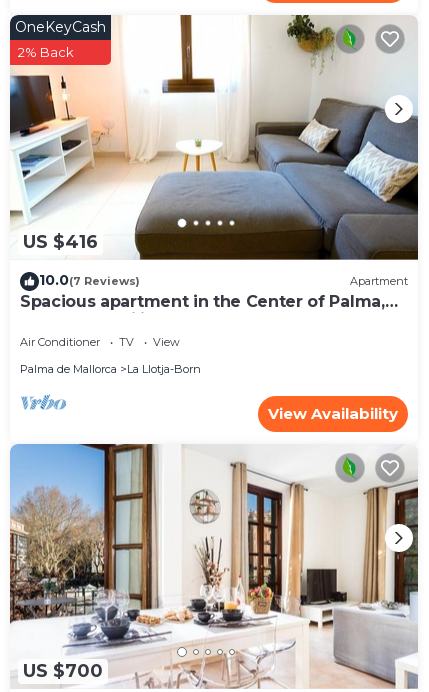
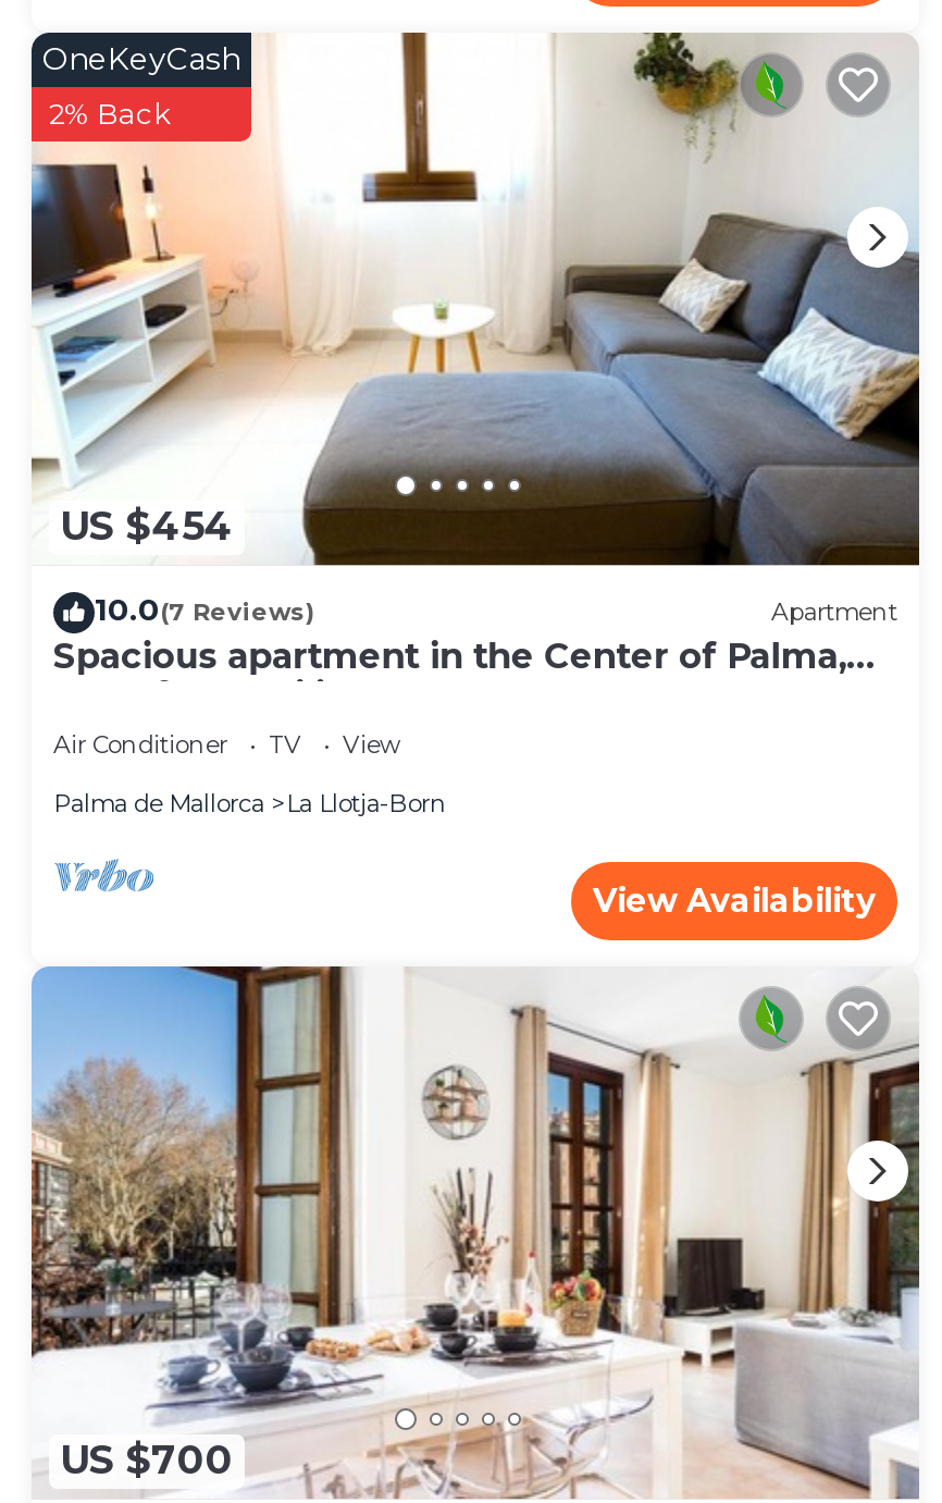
- US $416
+ US $454
